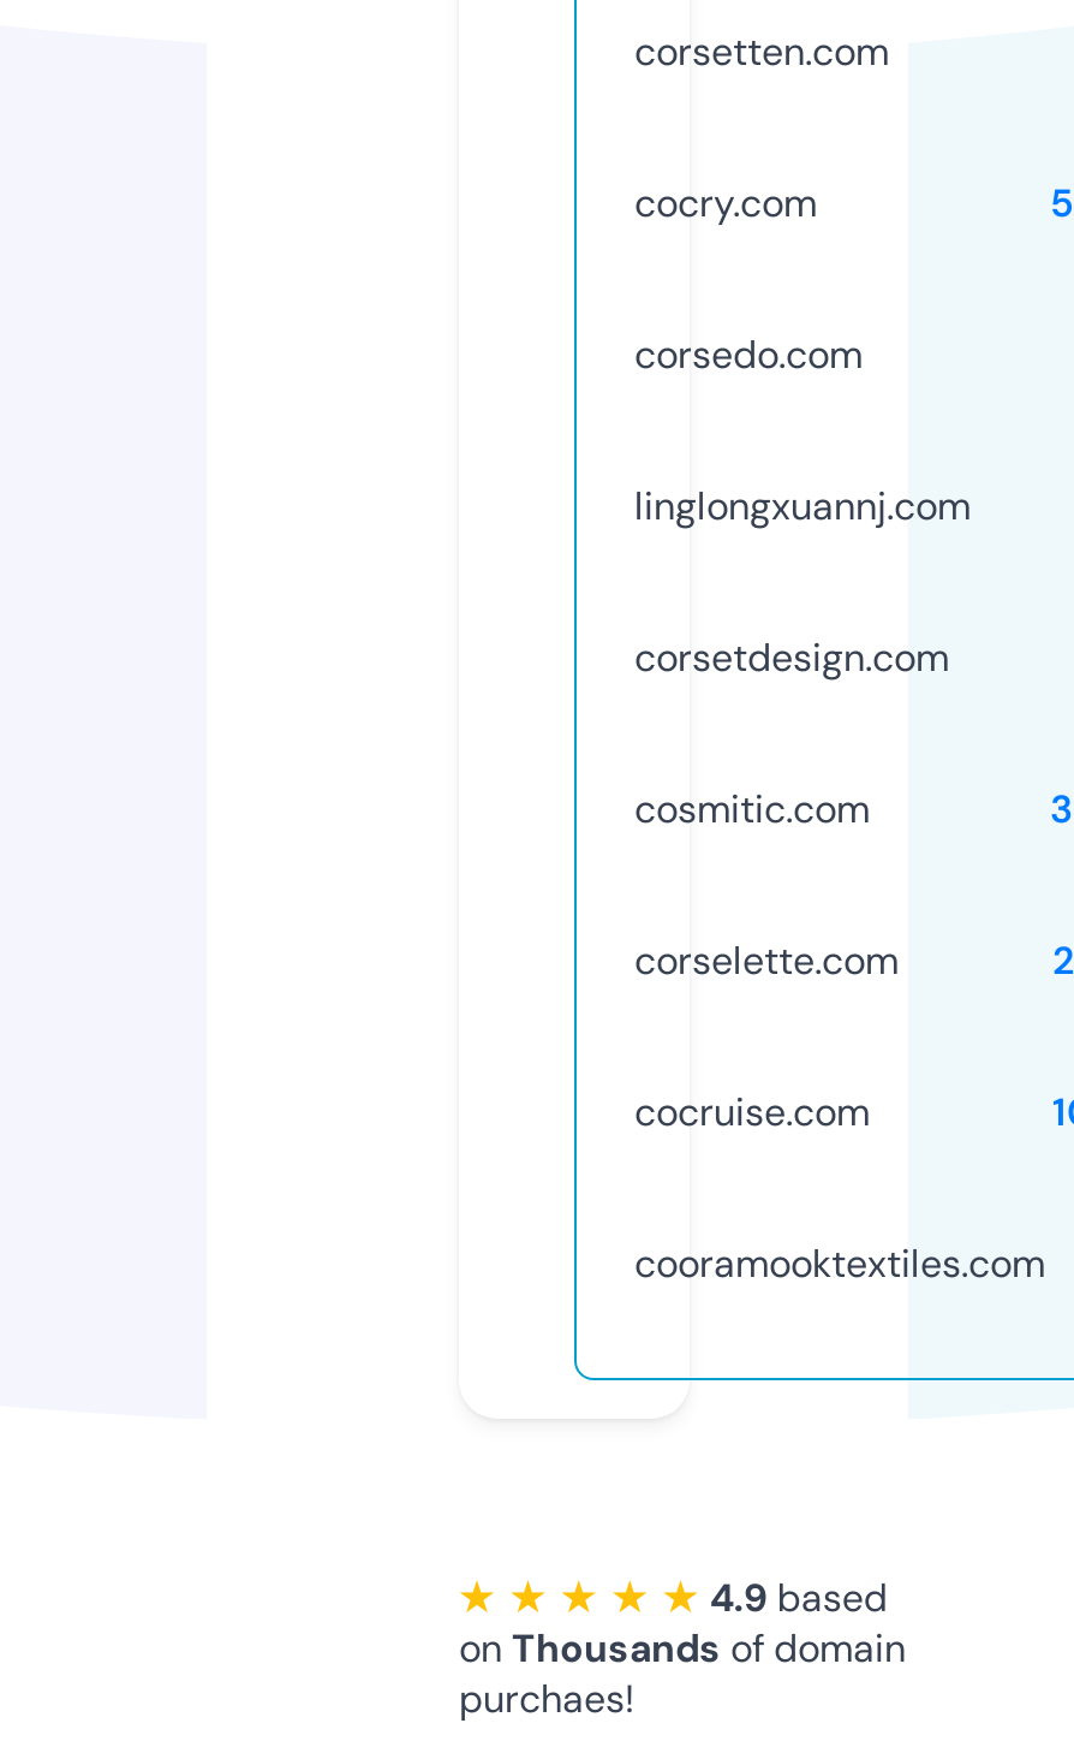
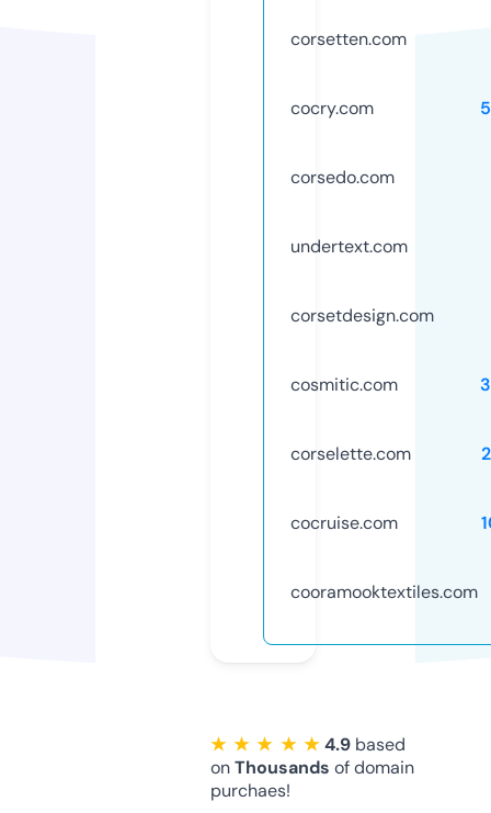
- linglongxuannj.com
+ undertext.com
